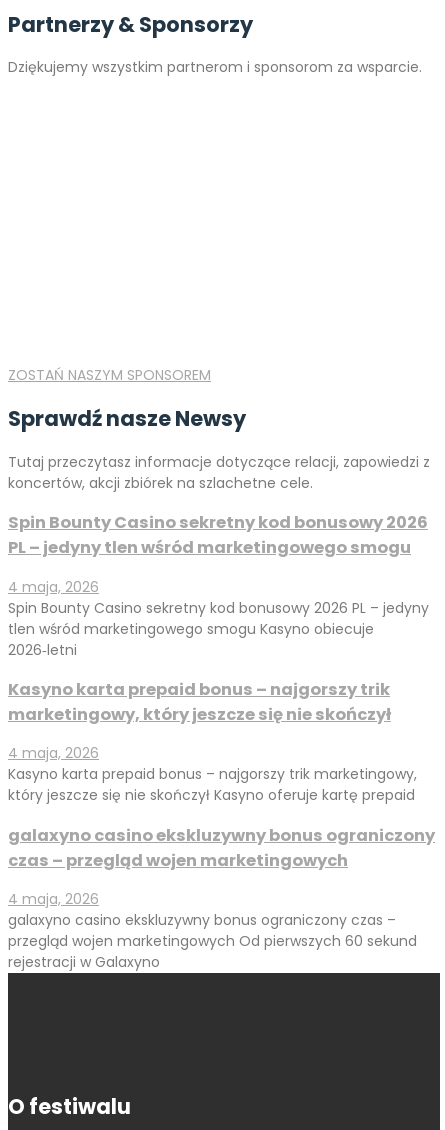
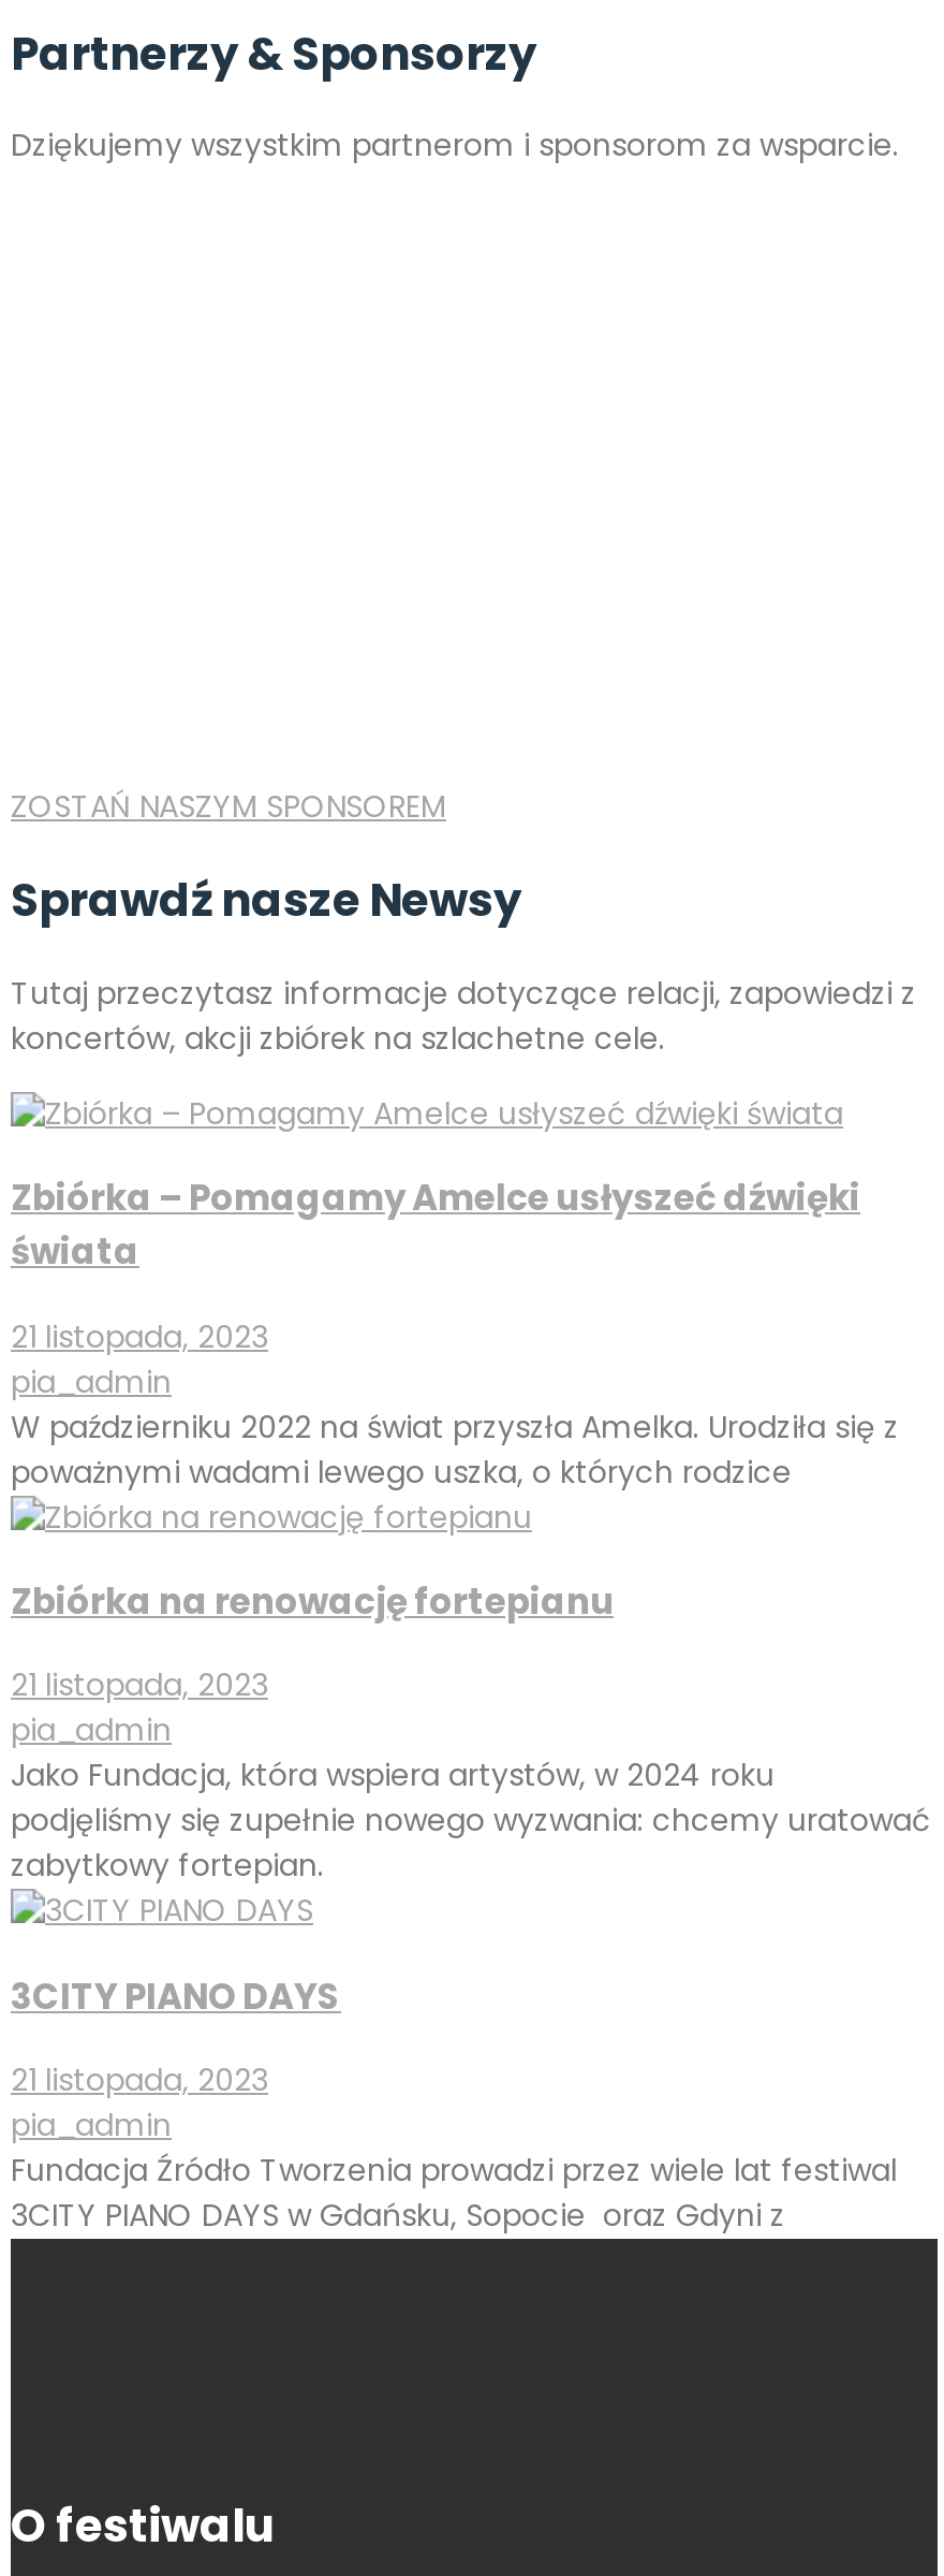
- Spin Bounty Casino sekretny kod bonusowy 2026
- PL – jedyny tlen wśród marketingowego smogu
+ Zbiórka – Pomagamy Amelce usłyszeć dźwięki
+ świata

- 4 maja, 2026
- Spin Bounty Casino sekretny kod bonusowy 2026 PL – jedyny
- tlen wśród marketingowego smogu Kasyno obiecuje
- 2026‑letni
+ 21 listopada, 2023
+ pia_admin
+ W październiku 2022 na świat przyszła Amelka. Urodziła się z
+ poważnymi wadami lewego uszka, o których rodzice

- Kasyno karta prepaid bonus – najgorszy trik
- marketingowy, który jeszcze się nie skończył
+ Zbiórka na renowację fortepianu

- 4 maja, 2026
- Kasyno karta prepaid bonus – najgorszy trik marketingowy,
- który jeszcze się nie skończył Kasyno oferuje kartę prepaid
+ 21 listopada, 2023
+ pia_admin
+ Jako Fundacja, która wspiera artystów, w 2024 roku
+ podjęliśmy się zupełnie nowego wyzwania: chcemy uratować
+ zabytkowy fortepian.

- galaxyno casino ekskluzywny bonus ograniczony
- czas – przegląd wojen marketingowych
+ 3CITY PIANO DAYS

- 4 maja, 2026
- galaxyno casino ekskluzywny bonus ograniczony czas –
- przegląd wojen marketingowych Od pierwszych 60 sekund
- rejestracji w Galaxyno
+ 21 listopada, 2023
+ pia_admin
+ Fundacja Źródło Tworzenia prowadzi przez wiele lat festiwal
+ 3CITY PIANO DAYS w Gdańsku, Sopocie oraz Gdyni z
